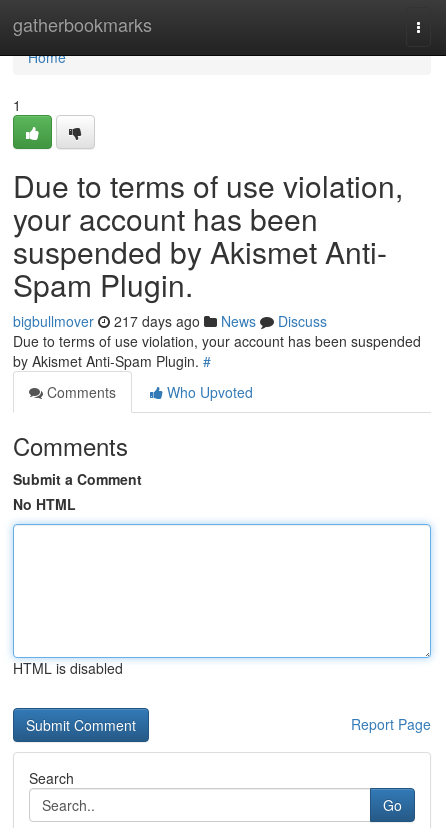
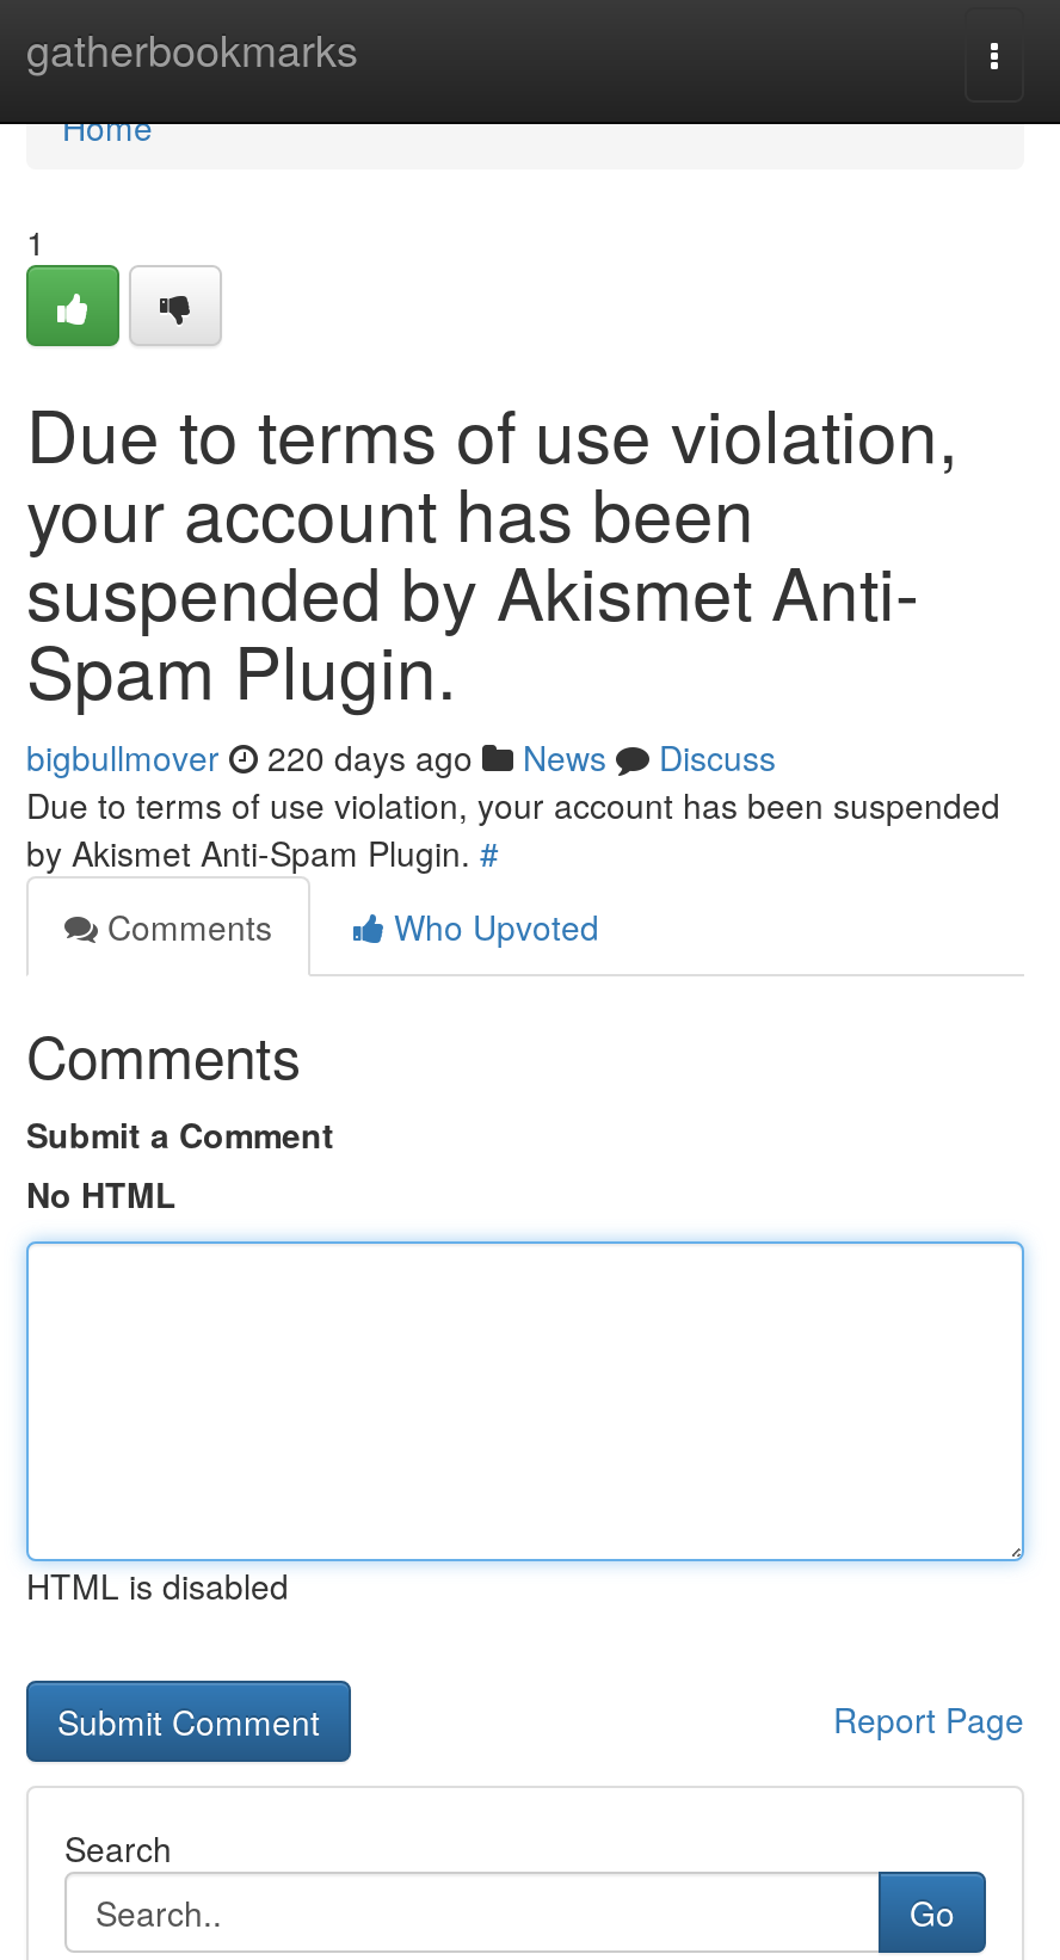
- bigbullmover 217 days ago News Discuss
+ bigbullmover 220 days ago News Discuss
